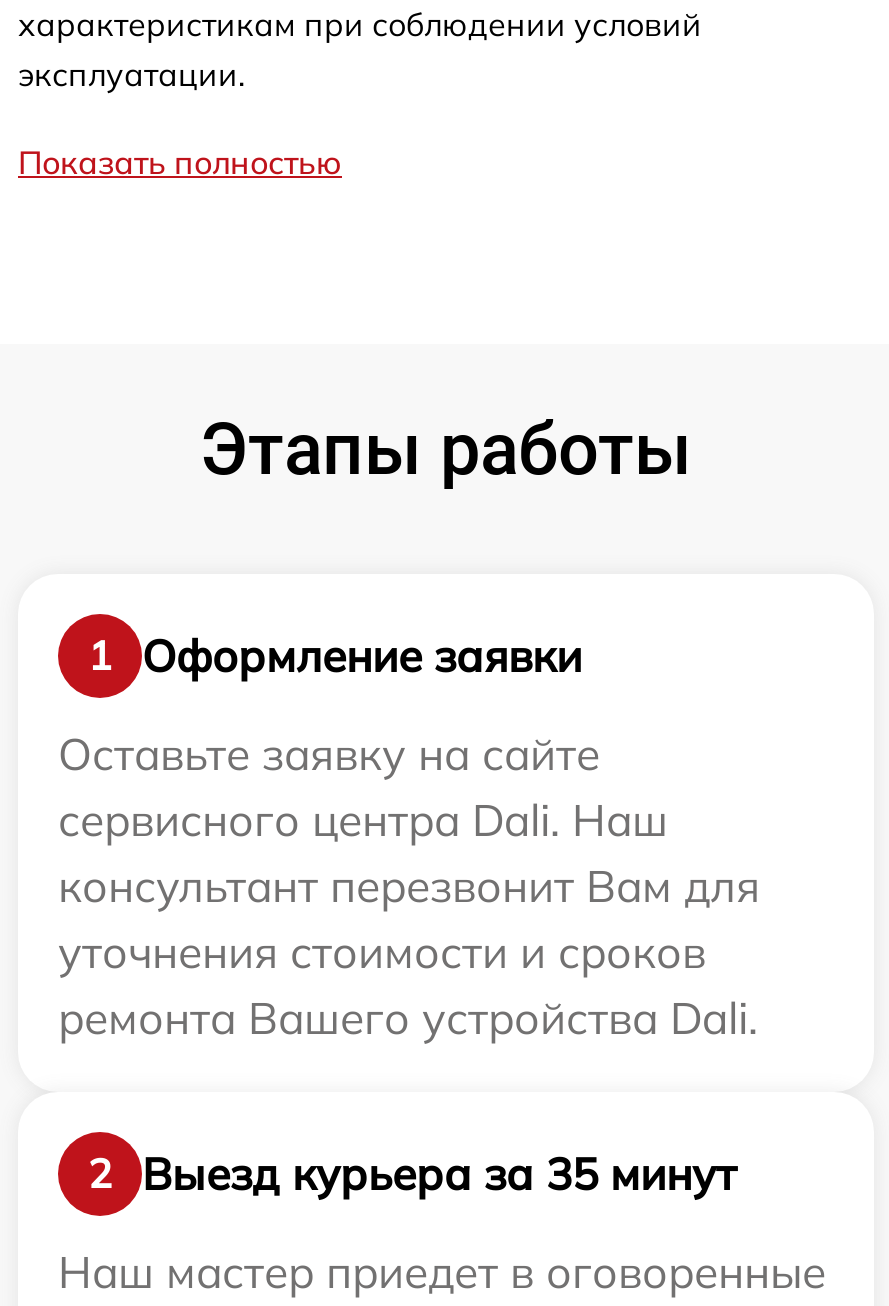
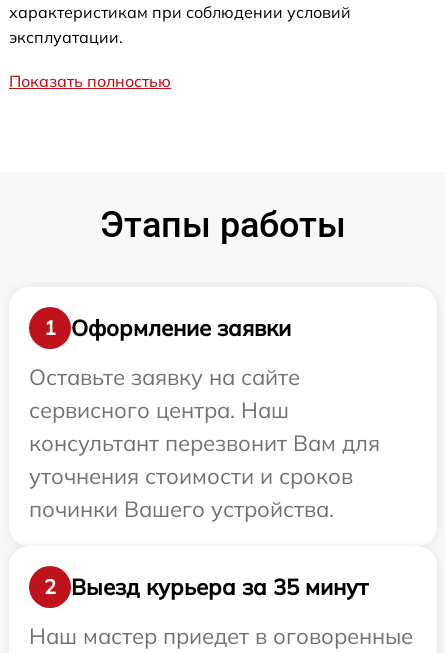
- сервисного центра Dali. Наш
+ сервисного центра. Наш

- ремонта Вашего устройства Dali.
+ починки Вашего устройства.
